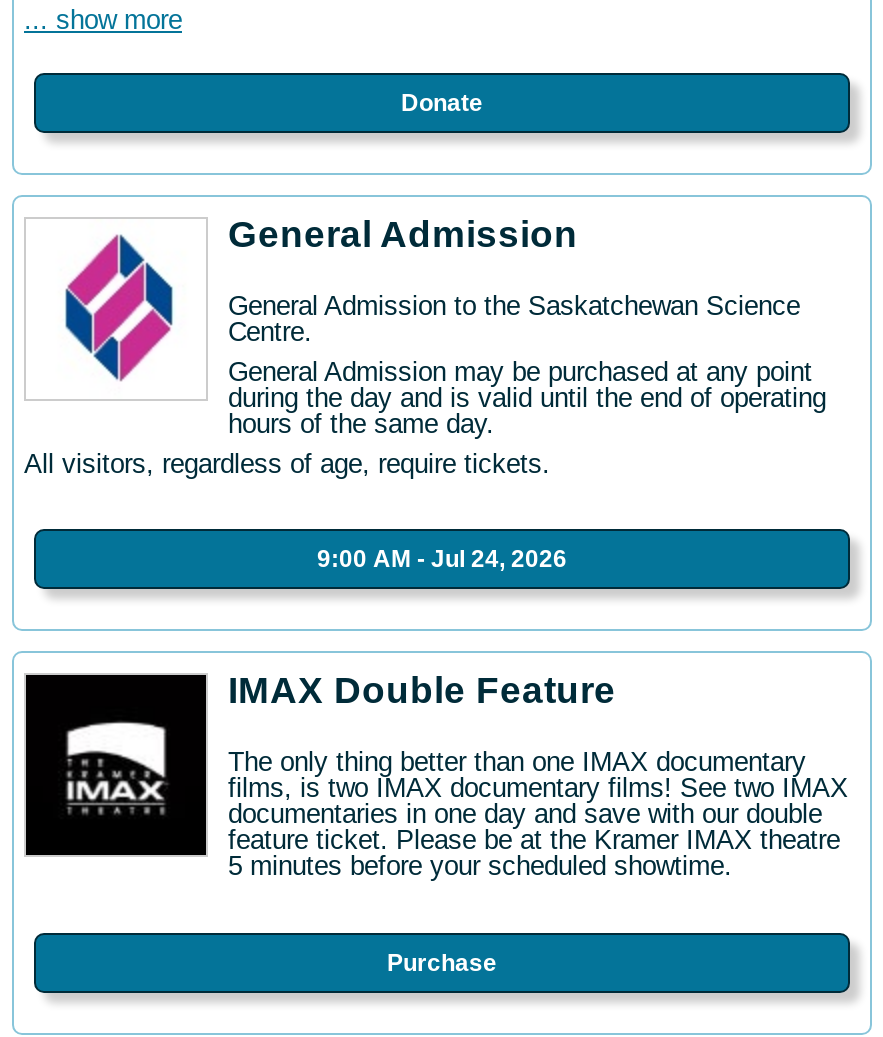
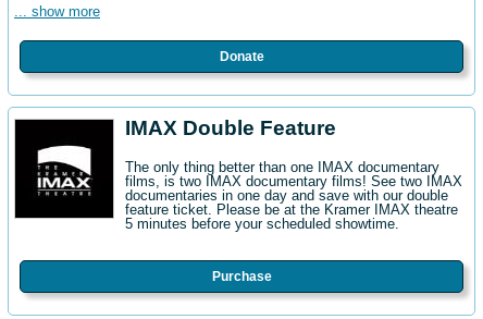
- [image]
- General Admission
- General Admission to the Saskatchewan Science
- Centre.
- General Admission may be purchased at any point
- during the day and is valid until the end of operating
- hours of the same day.
- All visitors, regardless of age, require tickets.
- 9:00 AM - Jul 24, 2026
